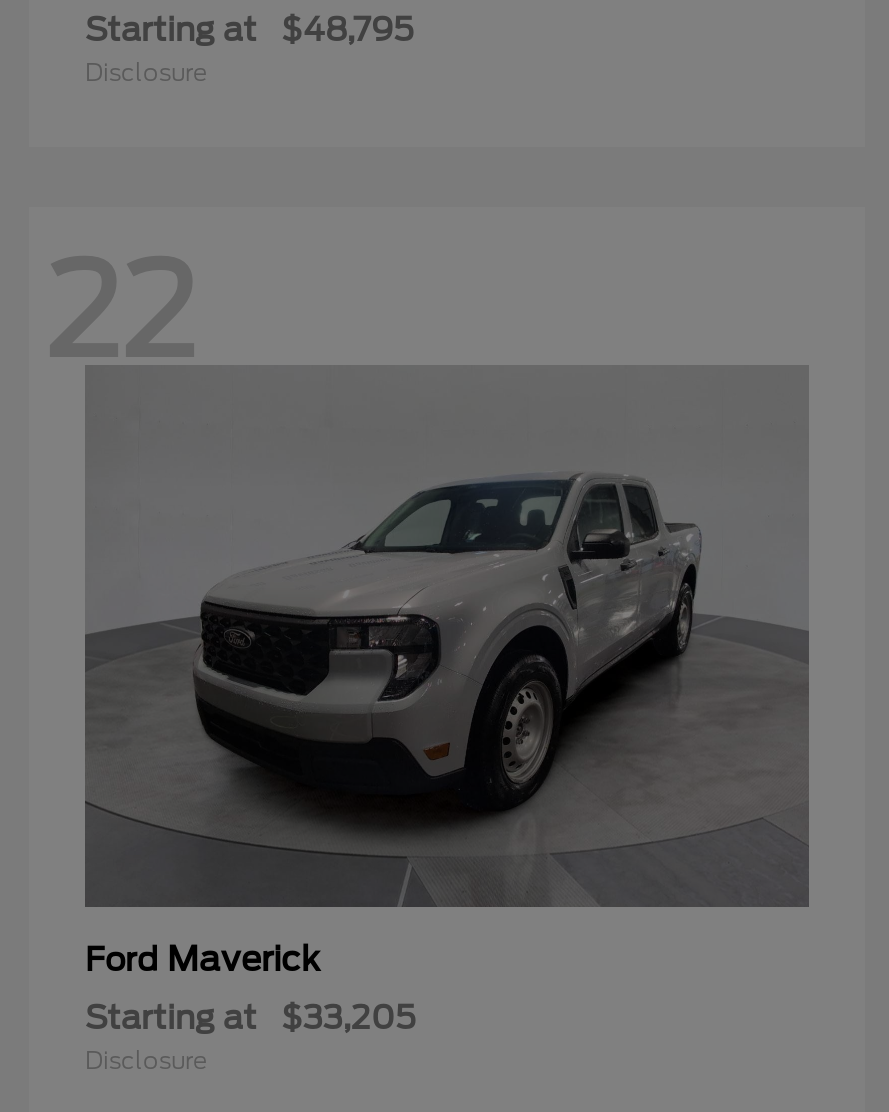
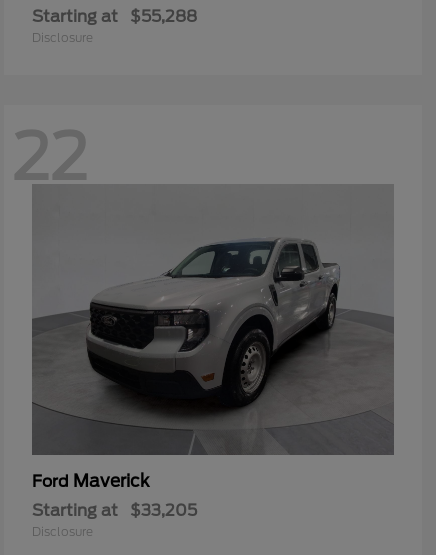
- Starting at $48,795
+ Starting at $55,288
